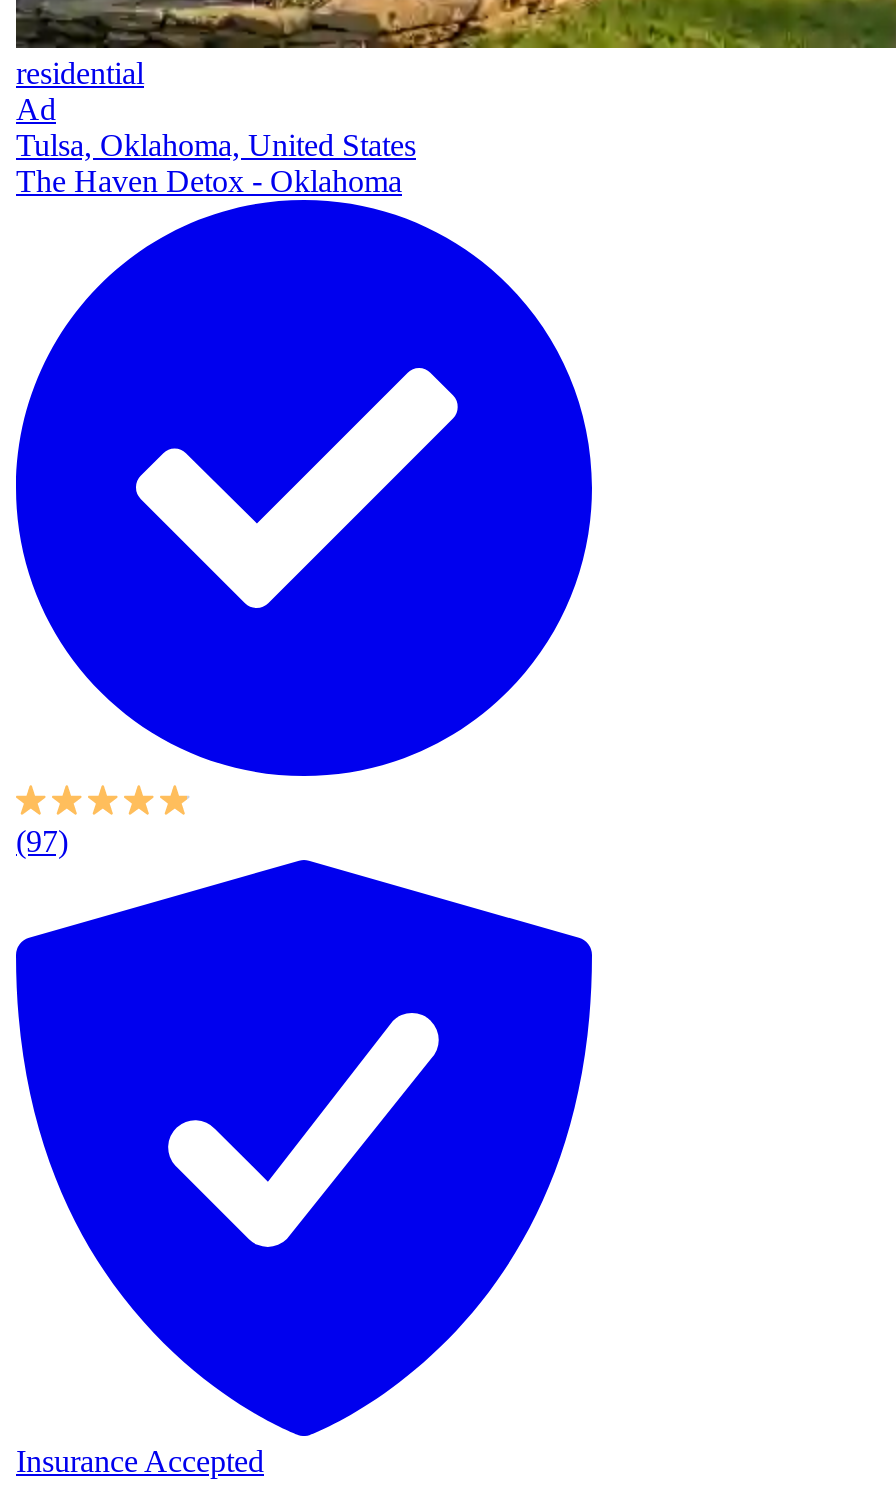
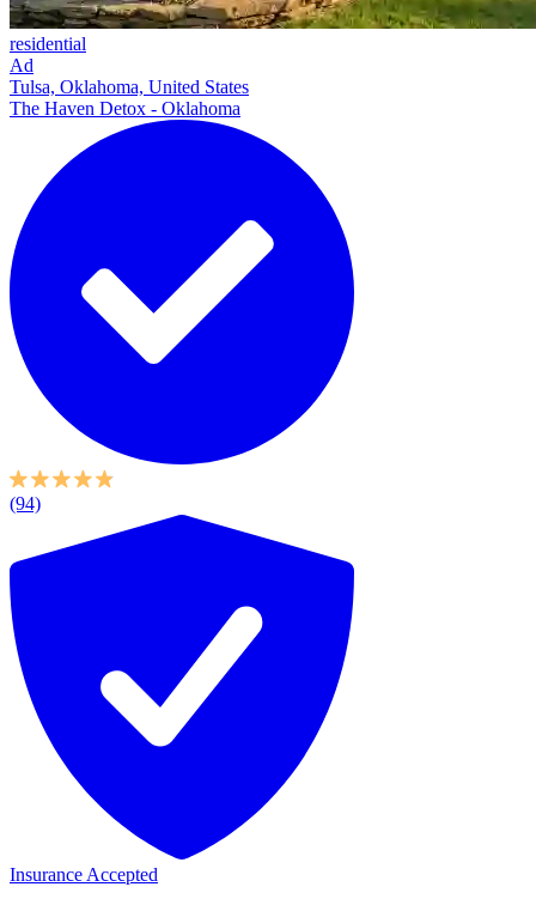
- (97)
+ (94)
